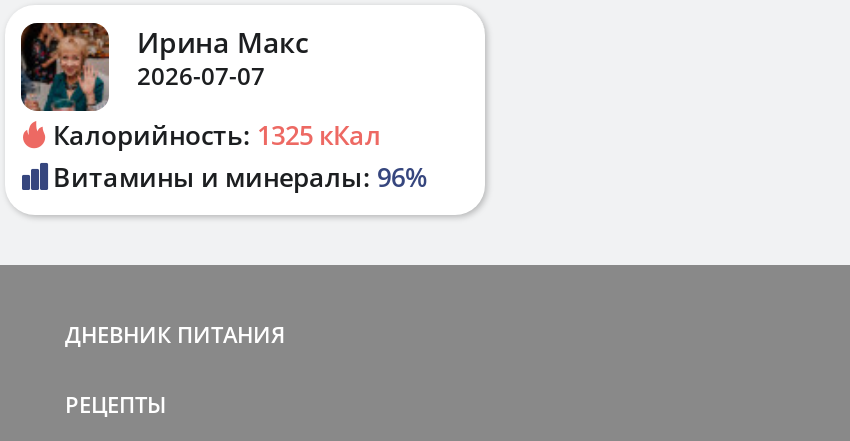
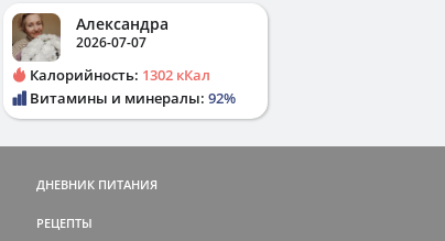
- [image]
- Калорийность: 1325 кКал
+ [image]
+ Калорийность: 1302 кКал

- Ирина Макс
+ Александра

- Витамины и минералы: 96%
+ Витамины и минералы: 92%
